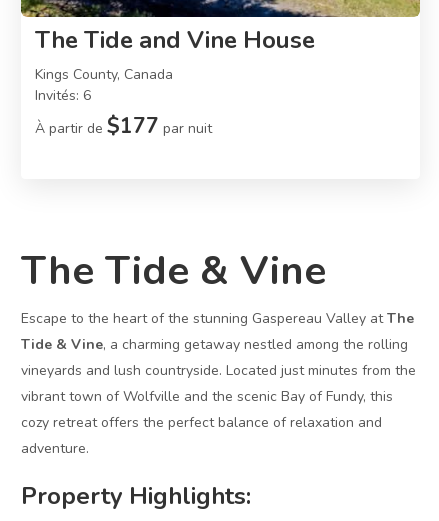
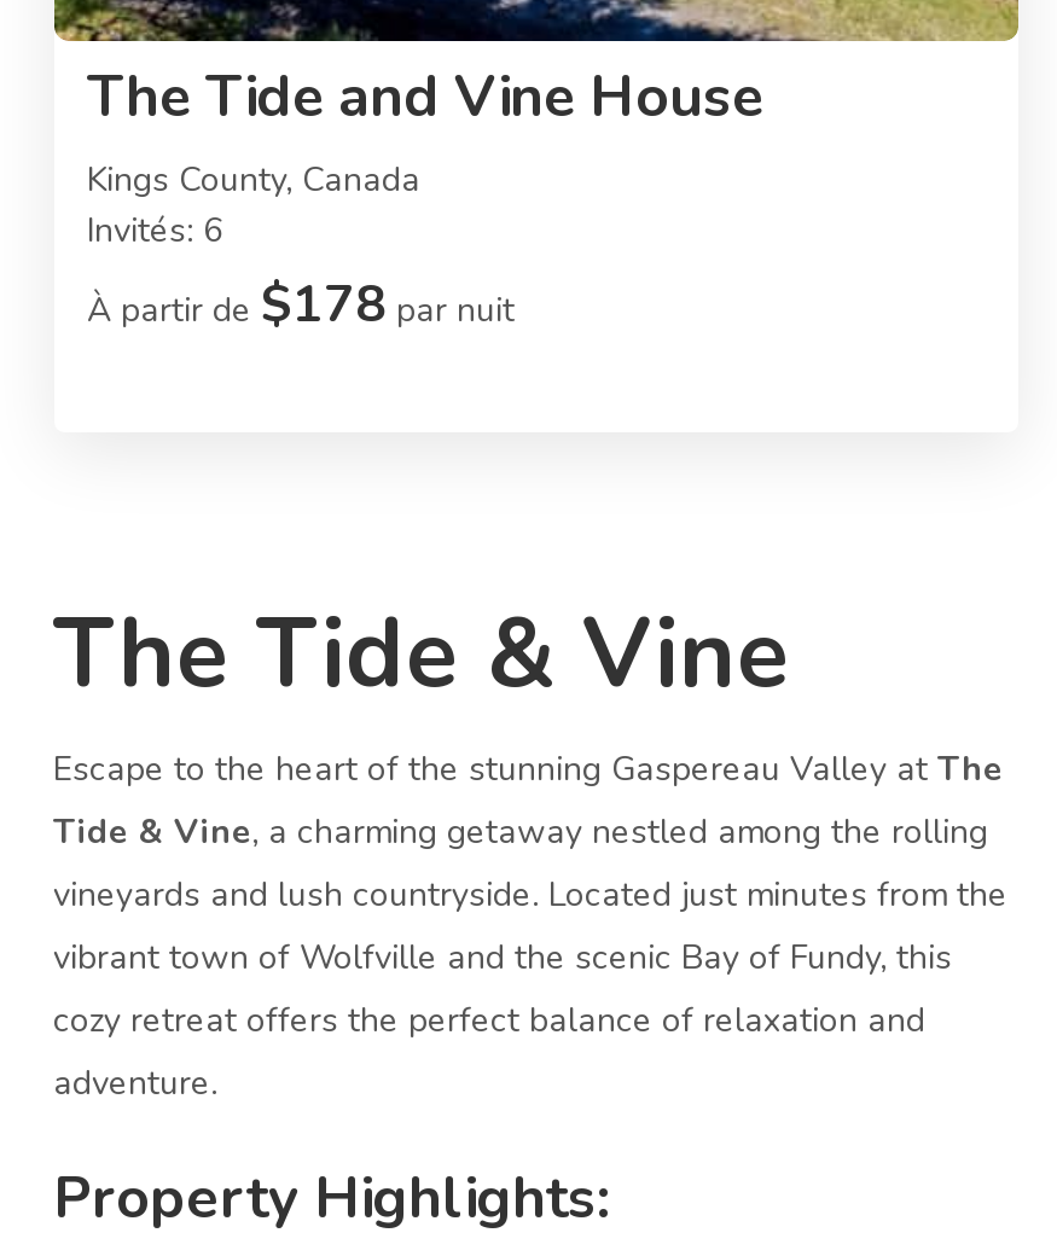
- À partir de $177 par nuit
+ À partir de $178 par nuit
